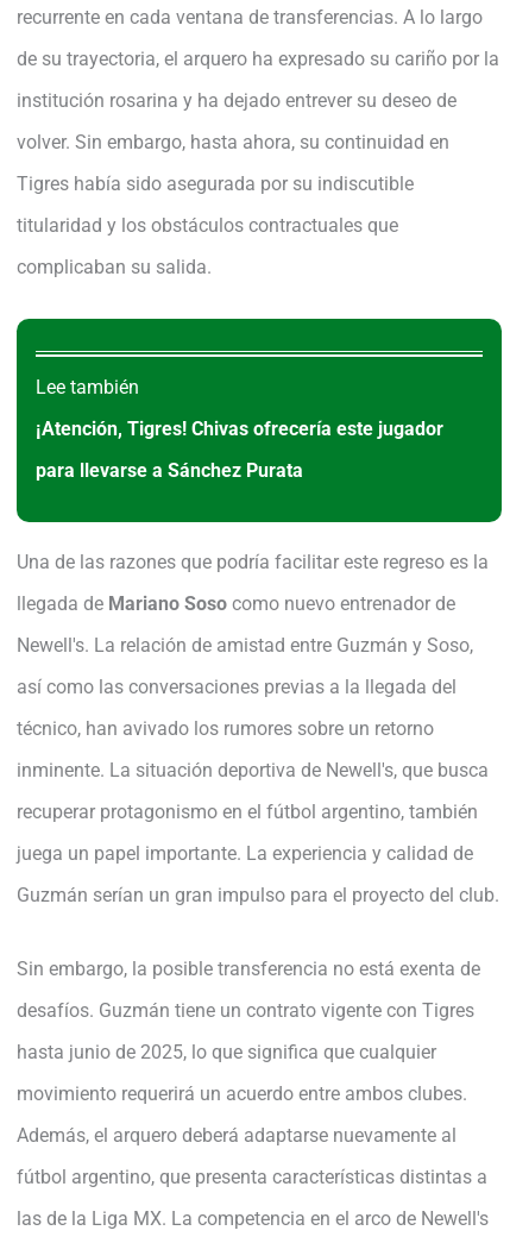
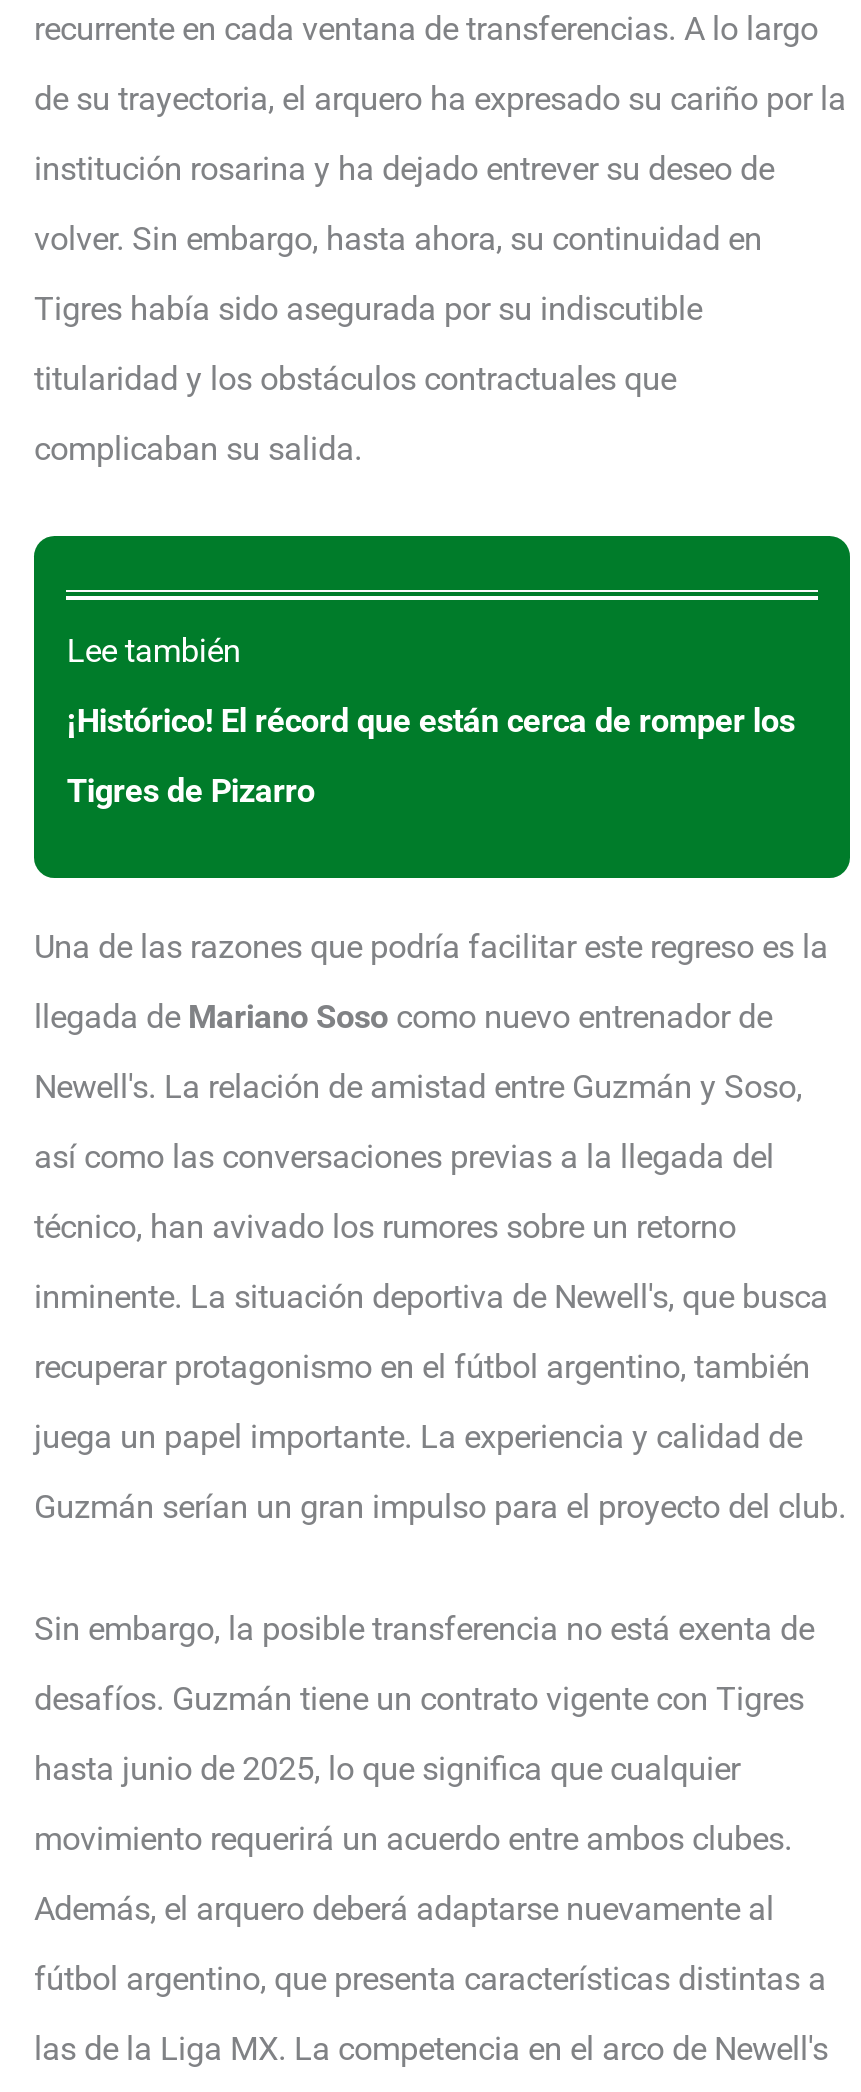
- ¡Atención, Tigres! Chivas ofrecería este jugador
+ ¡Histórico! El récord que están cerca de romper los

- para llevarse a Sánchez Purata
+ Tigres de Pizarro
